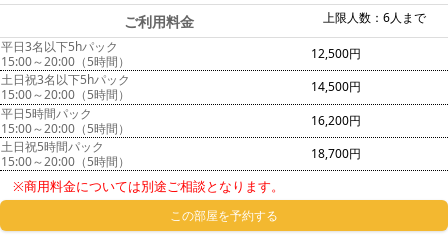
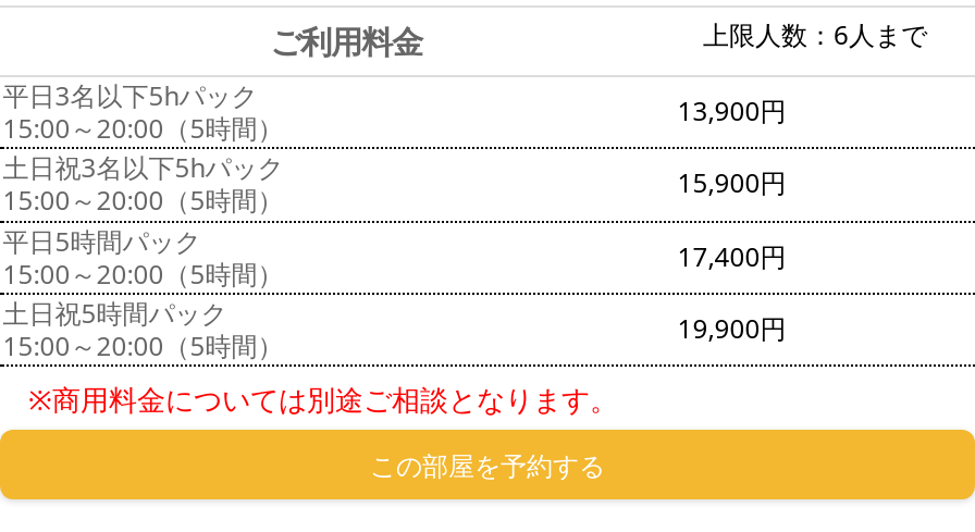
- 12,500円
+ 13,900円

- 14,500円
+ 15,900円

- 16,200円
+ 17,400円

- 18,700円
+ 19,900円
